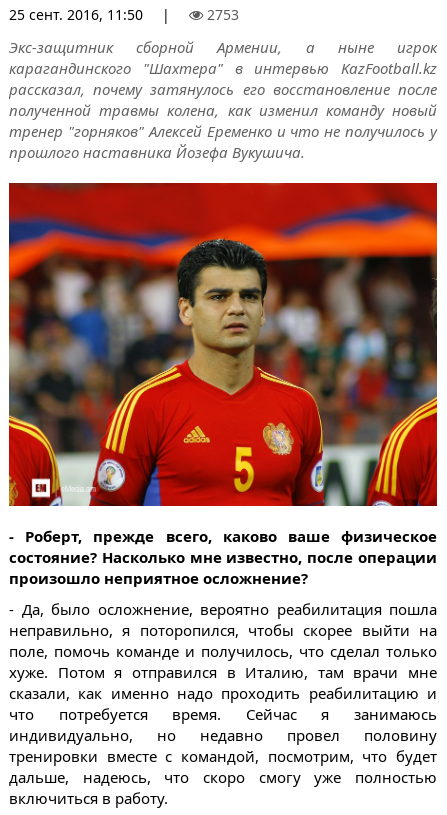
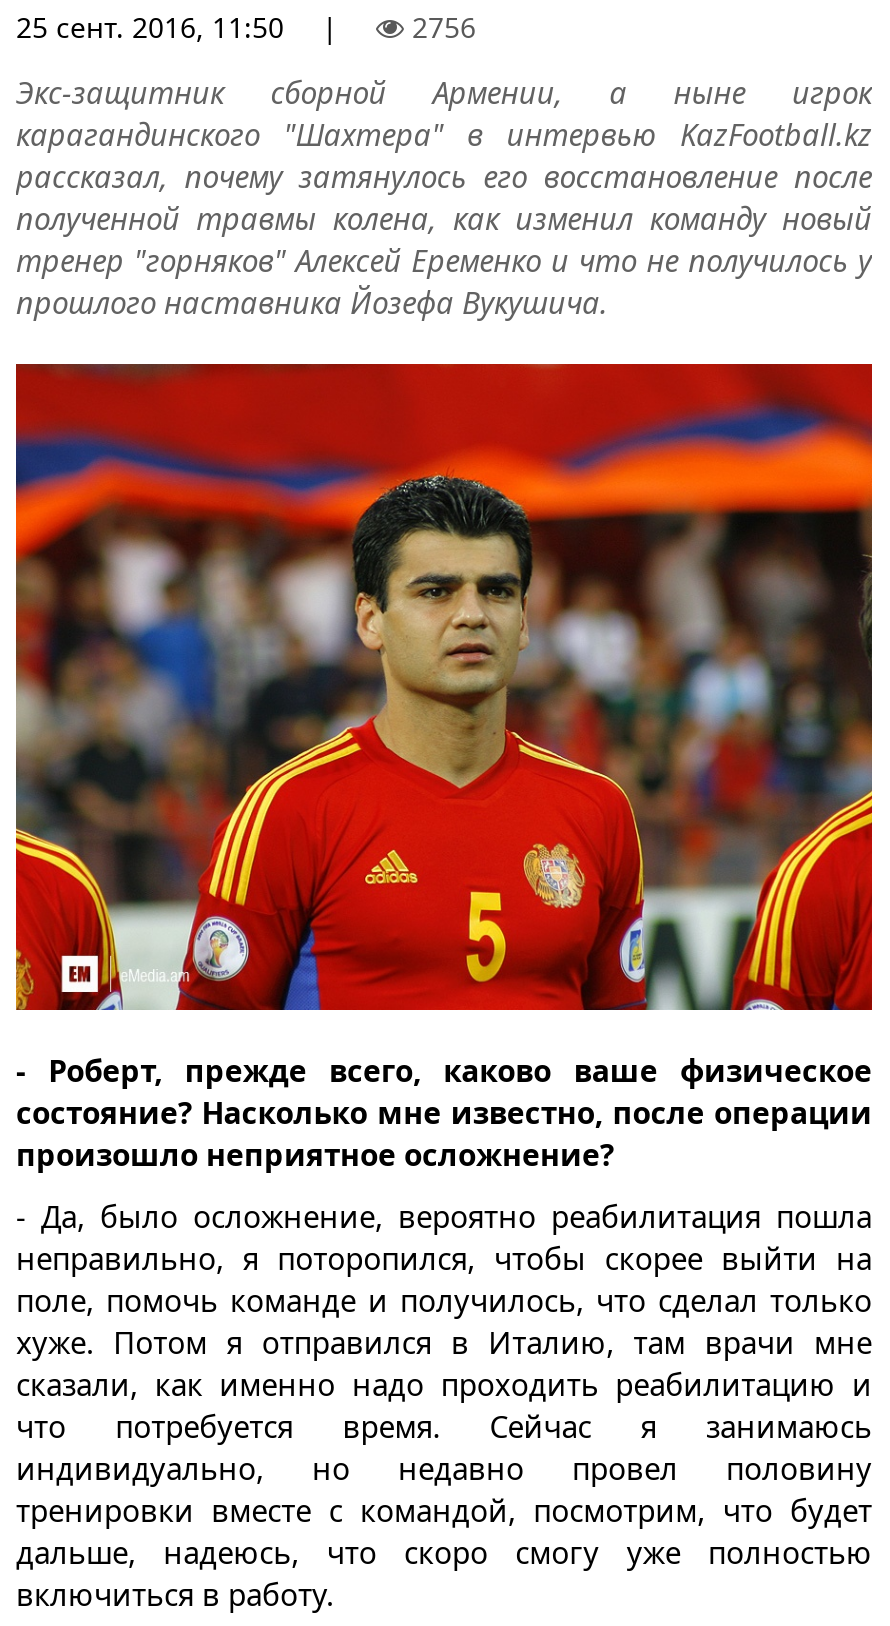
- 2753
+ 2756
